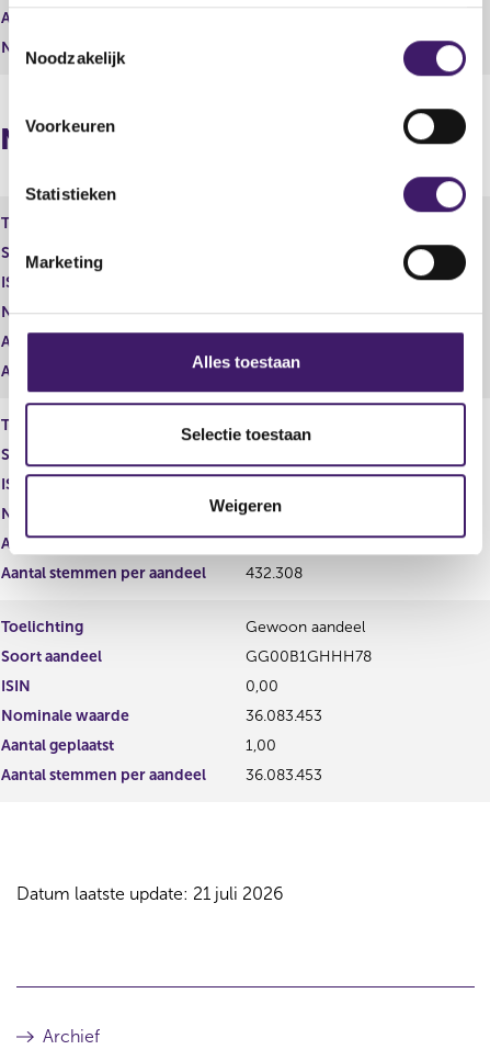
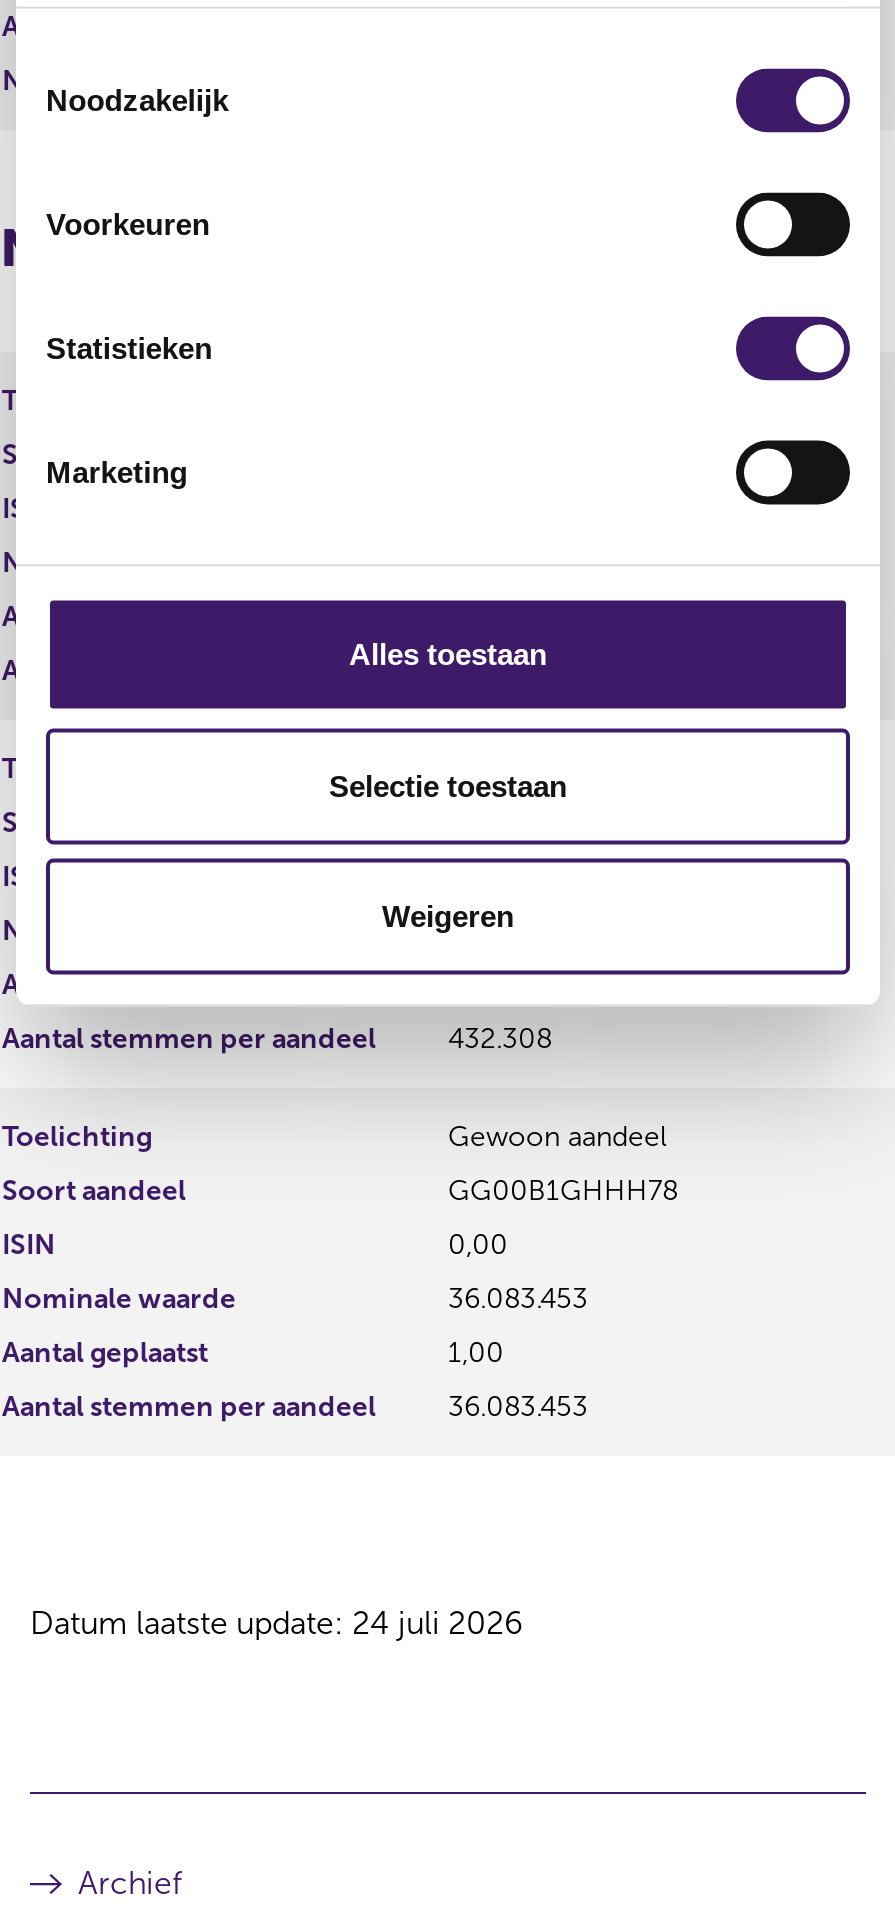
- Datum laatste update: 21 juli 2026
+ Datum laatste update: 24 juli 2026
